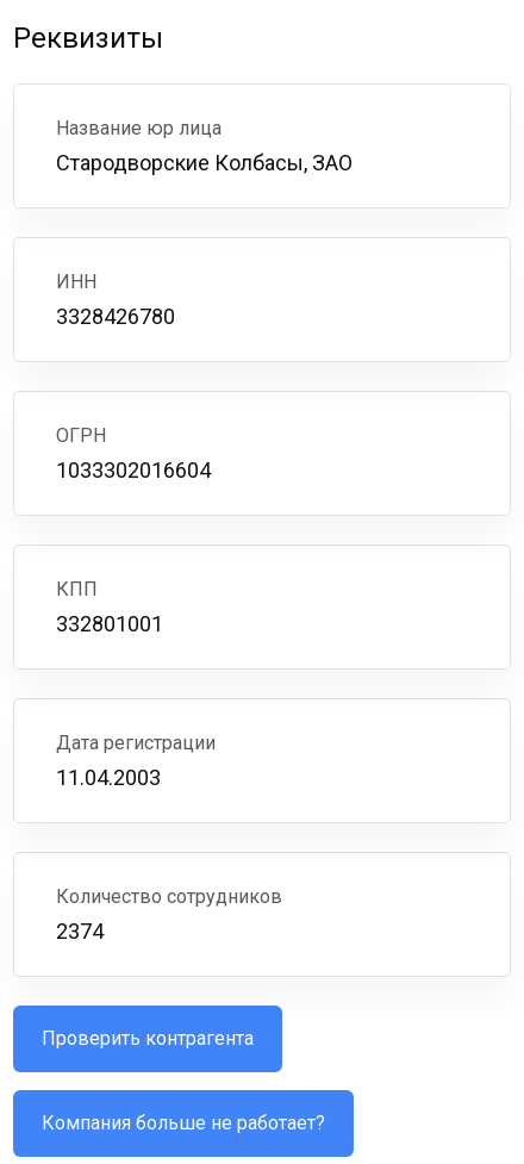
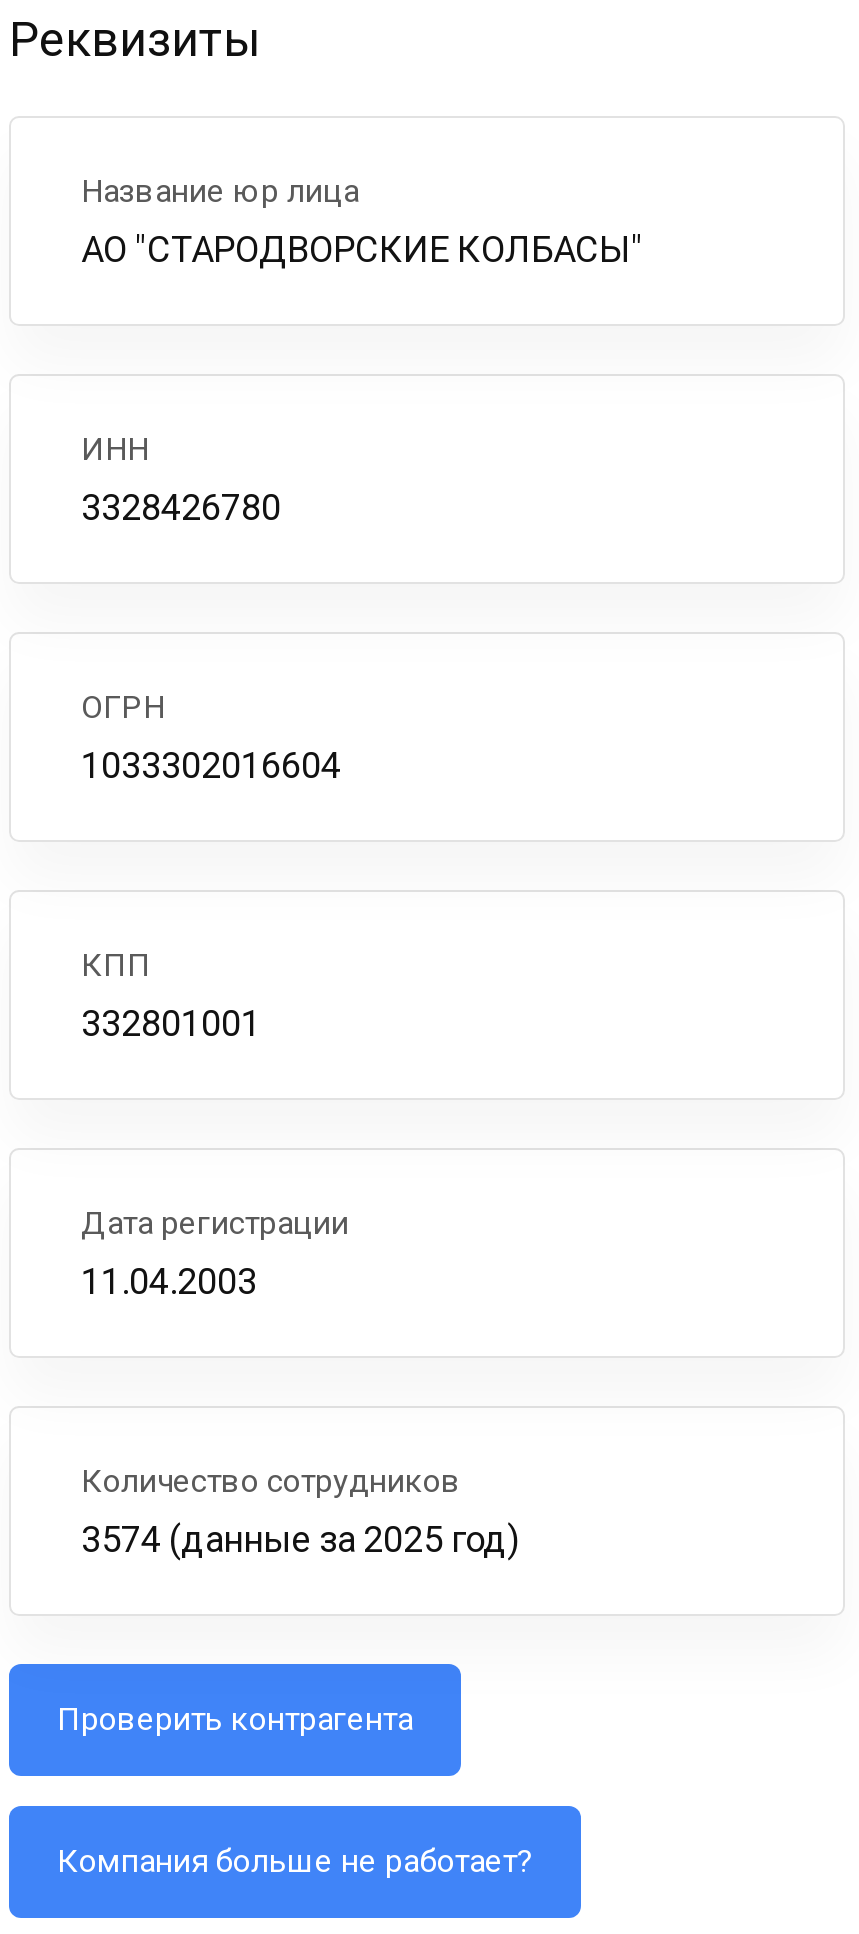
- Стародворские Колбасы, ЗАО
+ АО "СТАРОДВОРСКИЕ КОЛБАСЫ"

- 2374
+ 3574 (данные за 2025 год)
